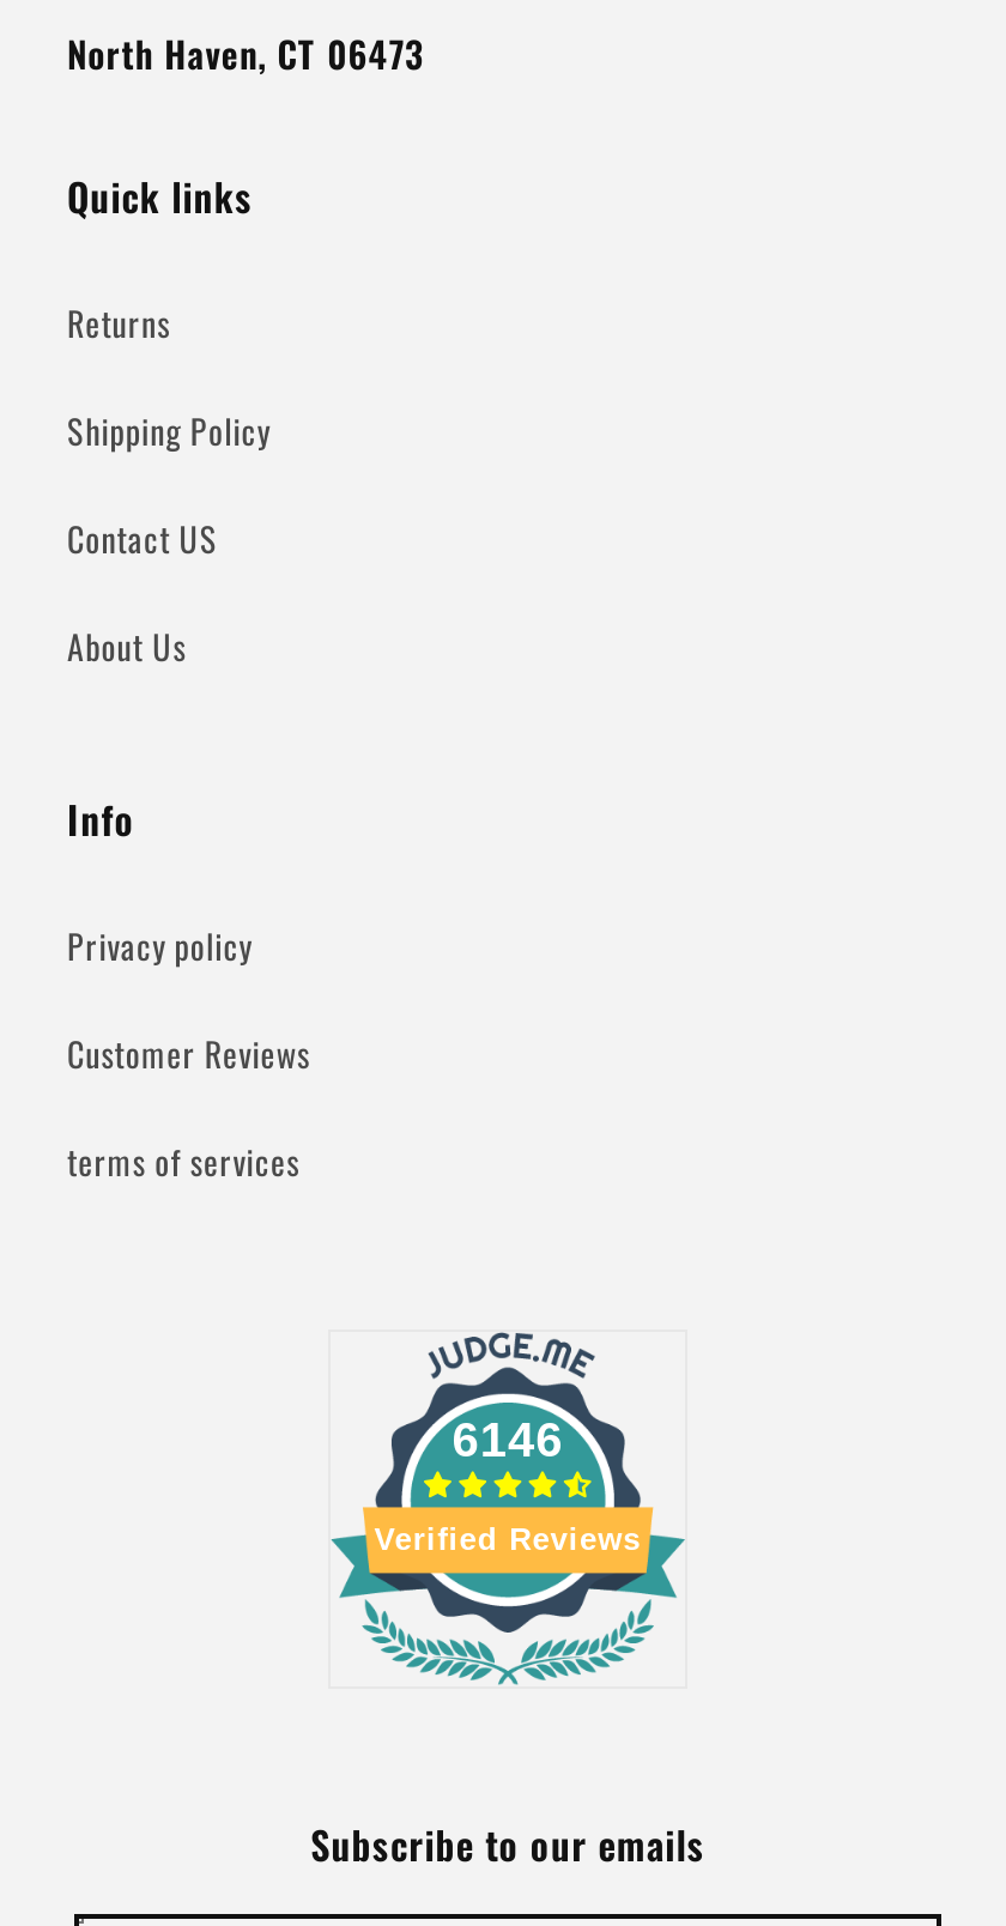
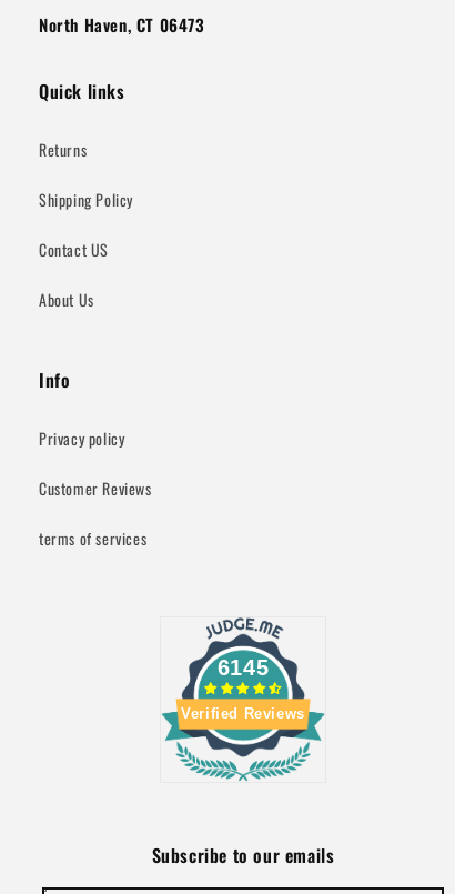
- 6146
+ 6145
